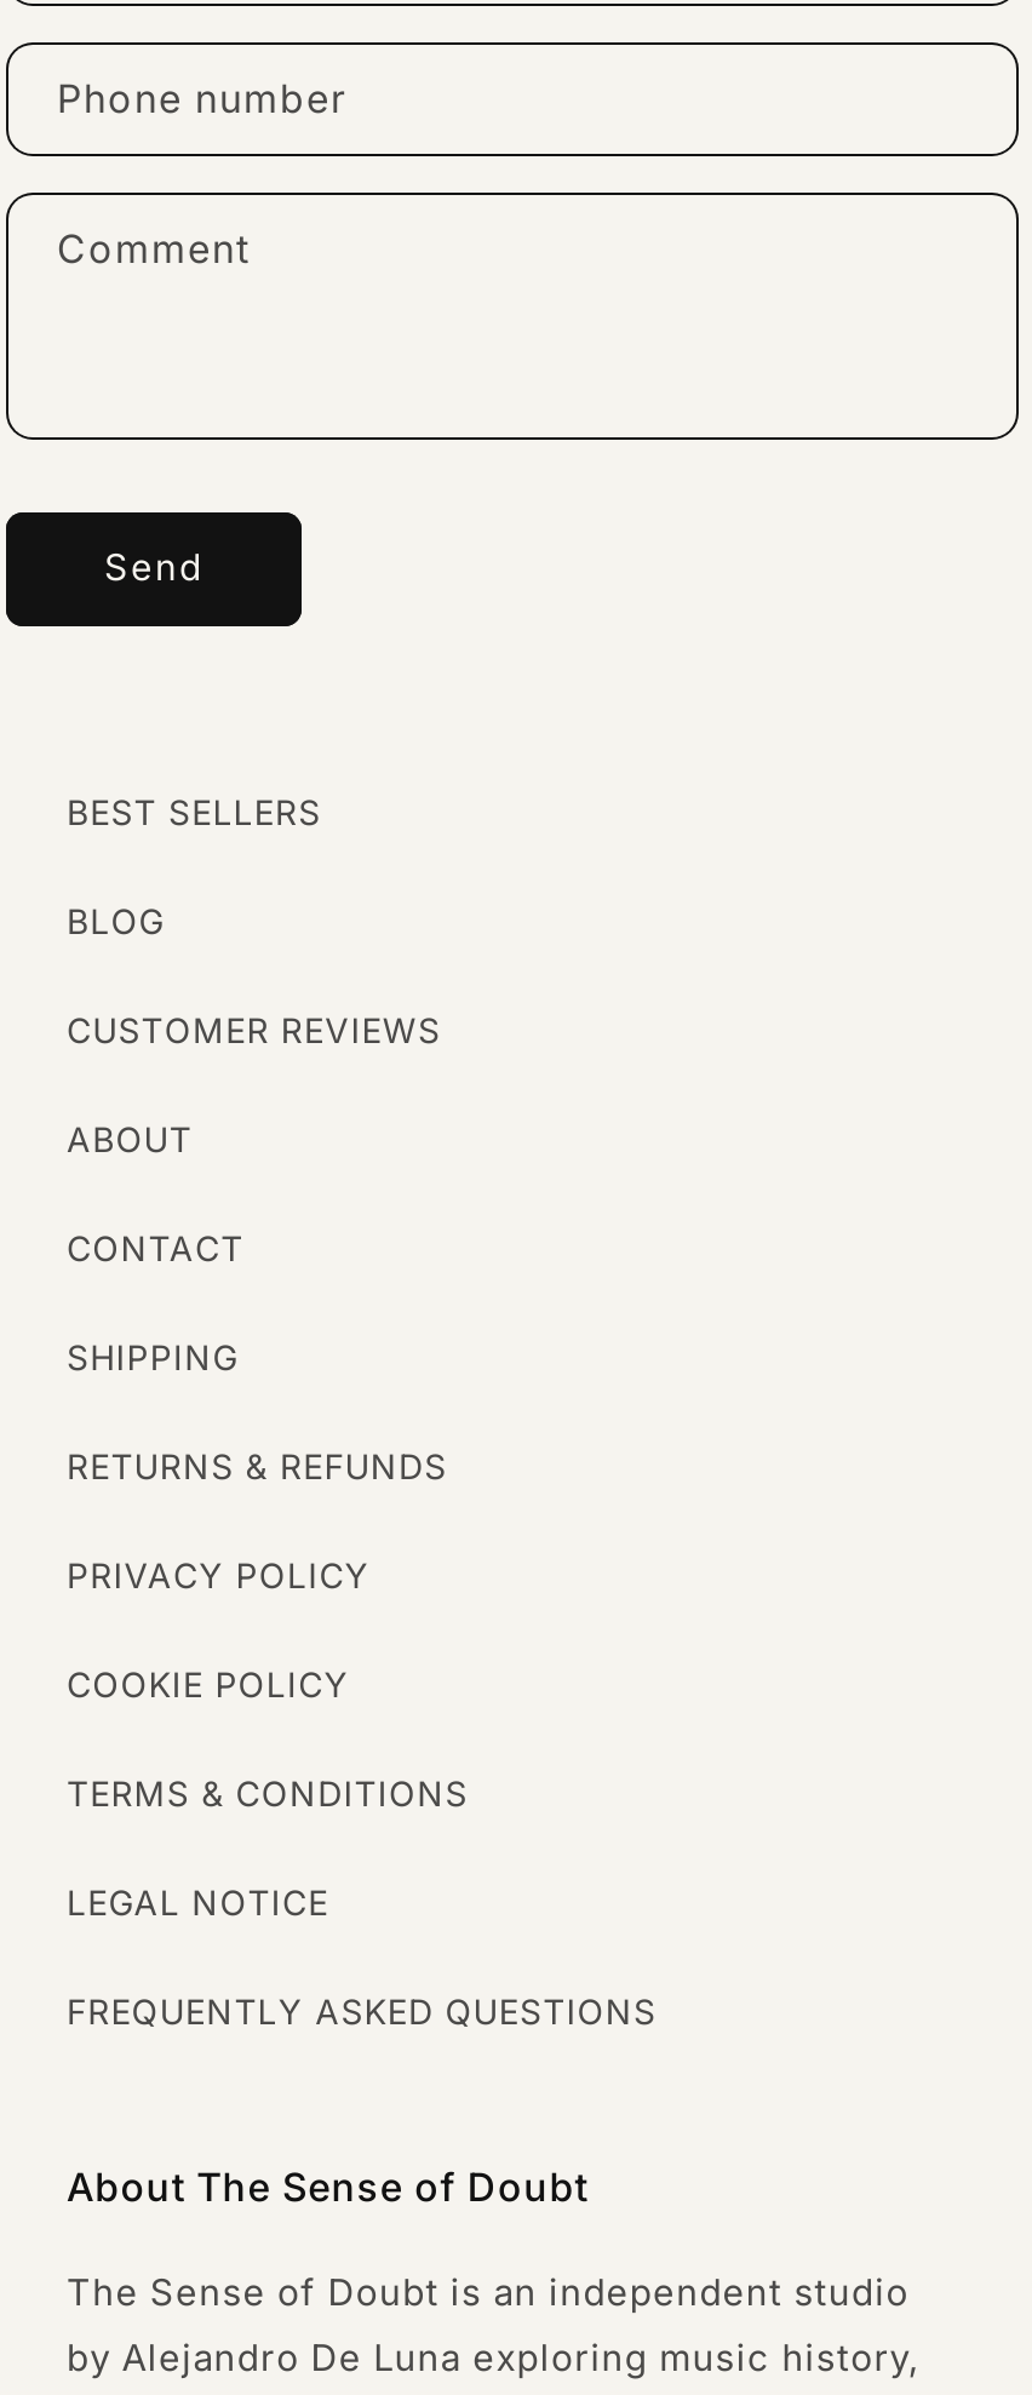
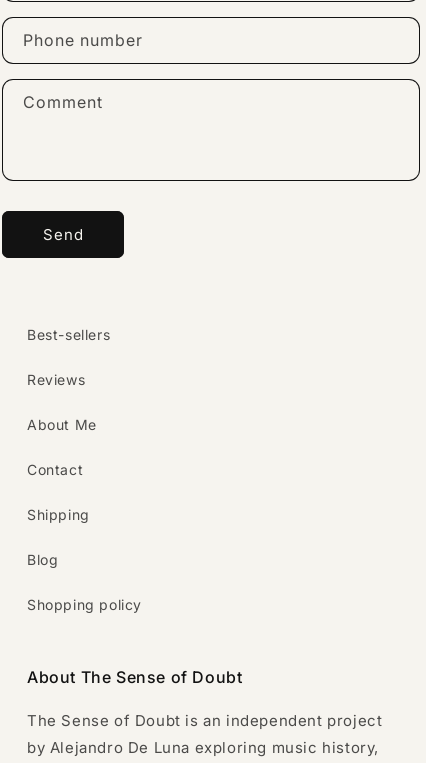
- BEST SELLERS
- BLOG
- CUSTOMER REVIEWS
- ABOUT
- CONTACT
- SHIPPING
- RETURNS & REFUNDS
- PRIVACY POLICY
- COOKIE POLICY
- TERMS & CONDITIONS
- LEGAL NOTICE
- FREQUENTLY ASKED QUESTIONS
+ Best-sellers
+ Reviews
+ About Me
+ Contact
+ Shipping
+ Blog
+ Shopping policy

- The Sense of Doubt is an independent studio
+ The Sense of Doubt is an independent project
